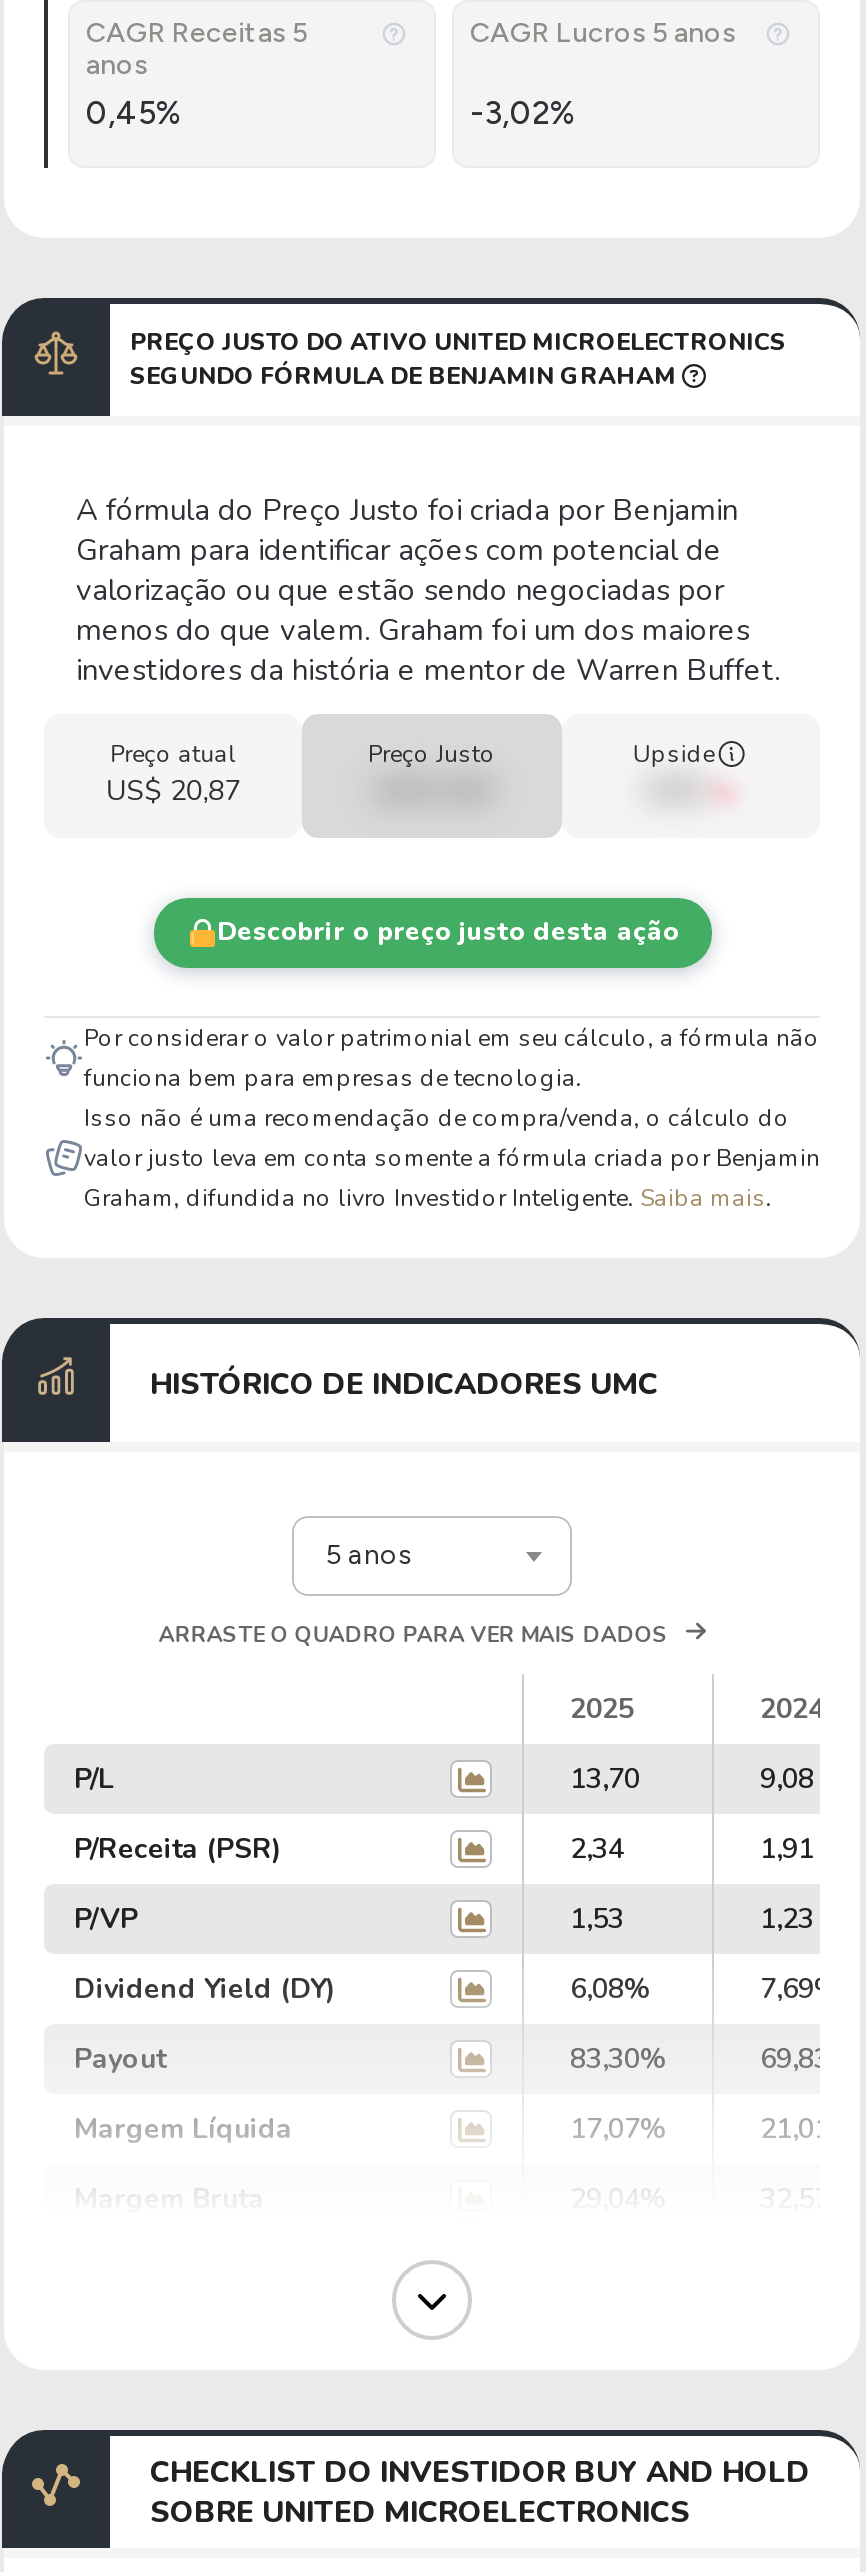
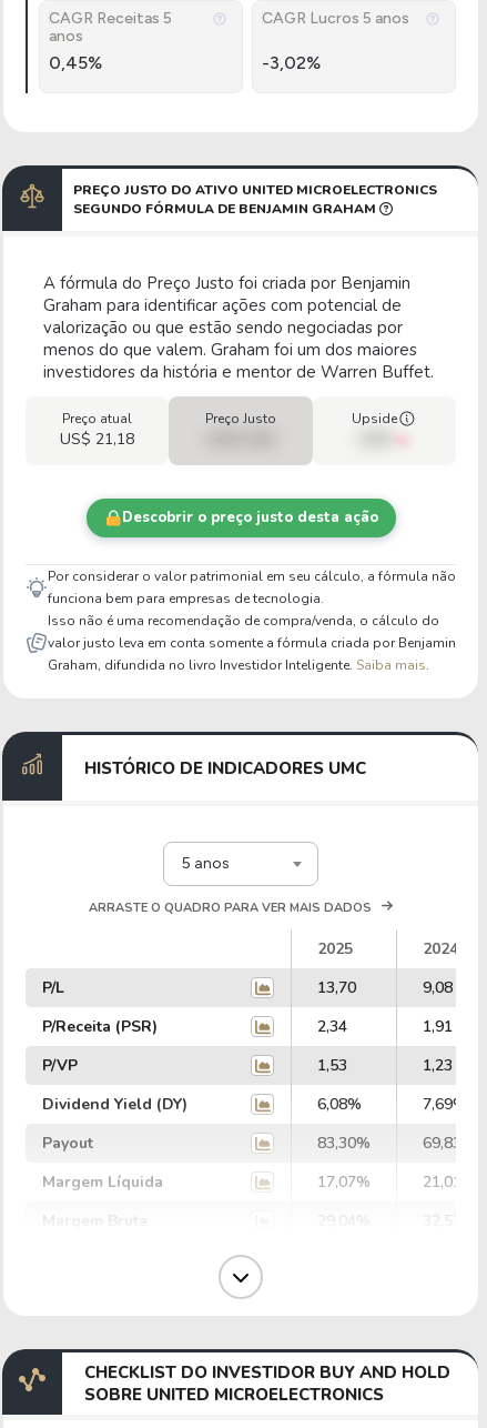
- US$ 20,87
+ US$ 21,18
